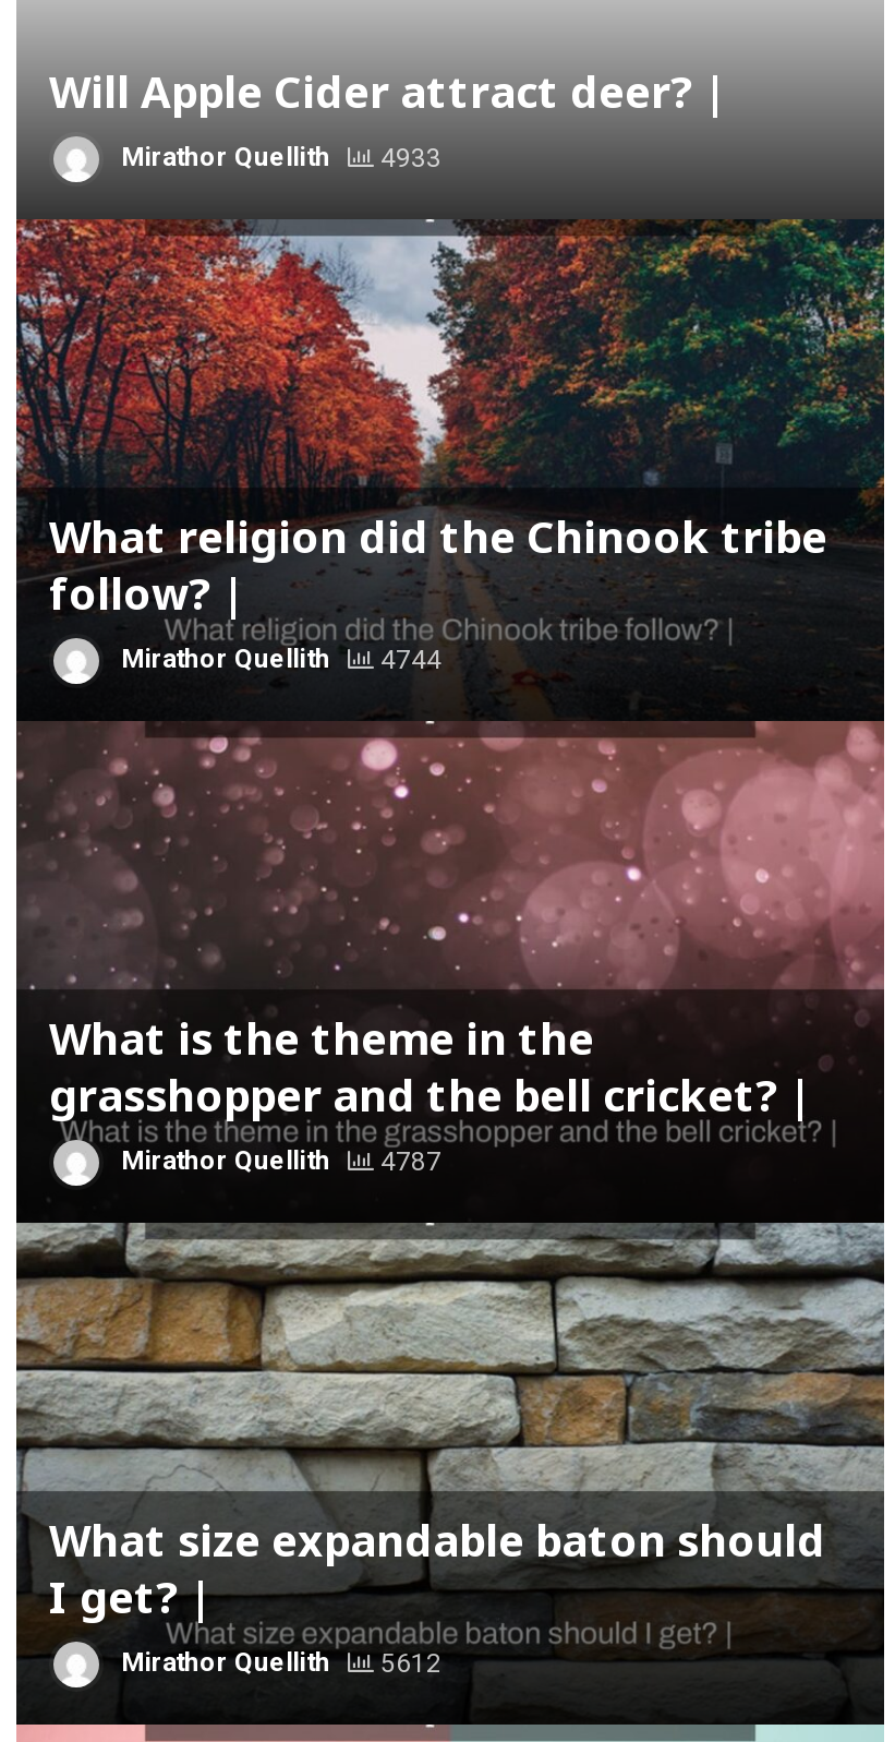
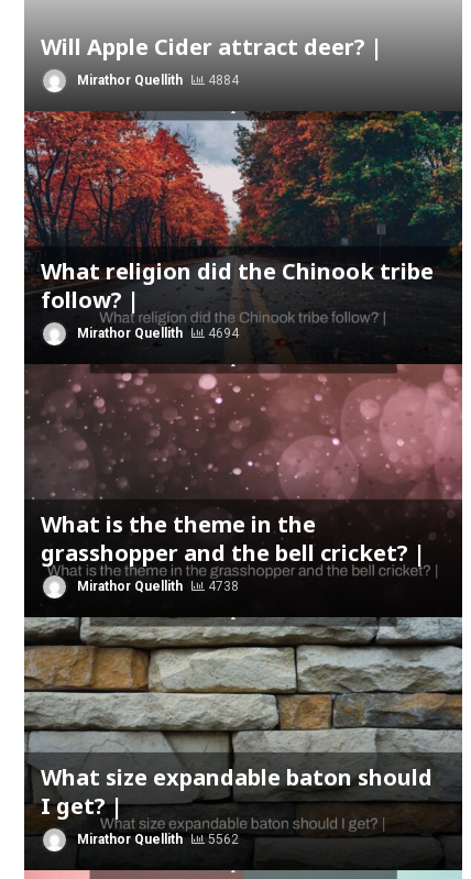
- Mirathor Quellith 4933
+ Mirathor Quellith 4884

- Mirathor Quellith 4744
+ Mirathor Quellith 4694

- Mirathor Quellith 4787
+ Mirathor Quellith 4738

- Mirathor Quellith 5612
+ Mirathor Quellith 5562
